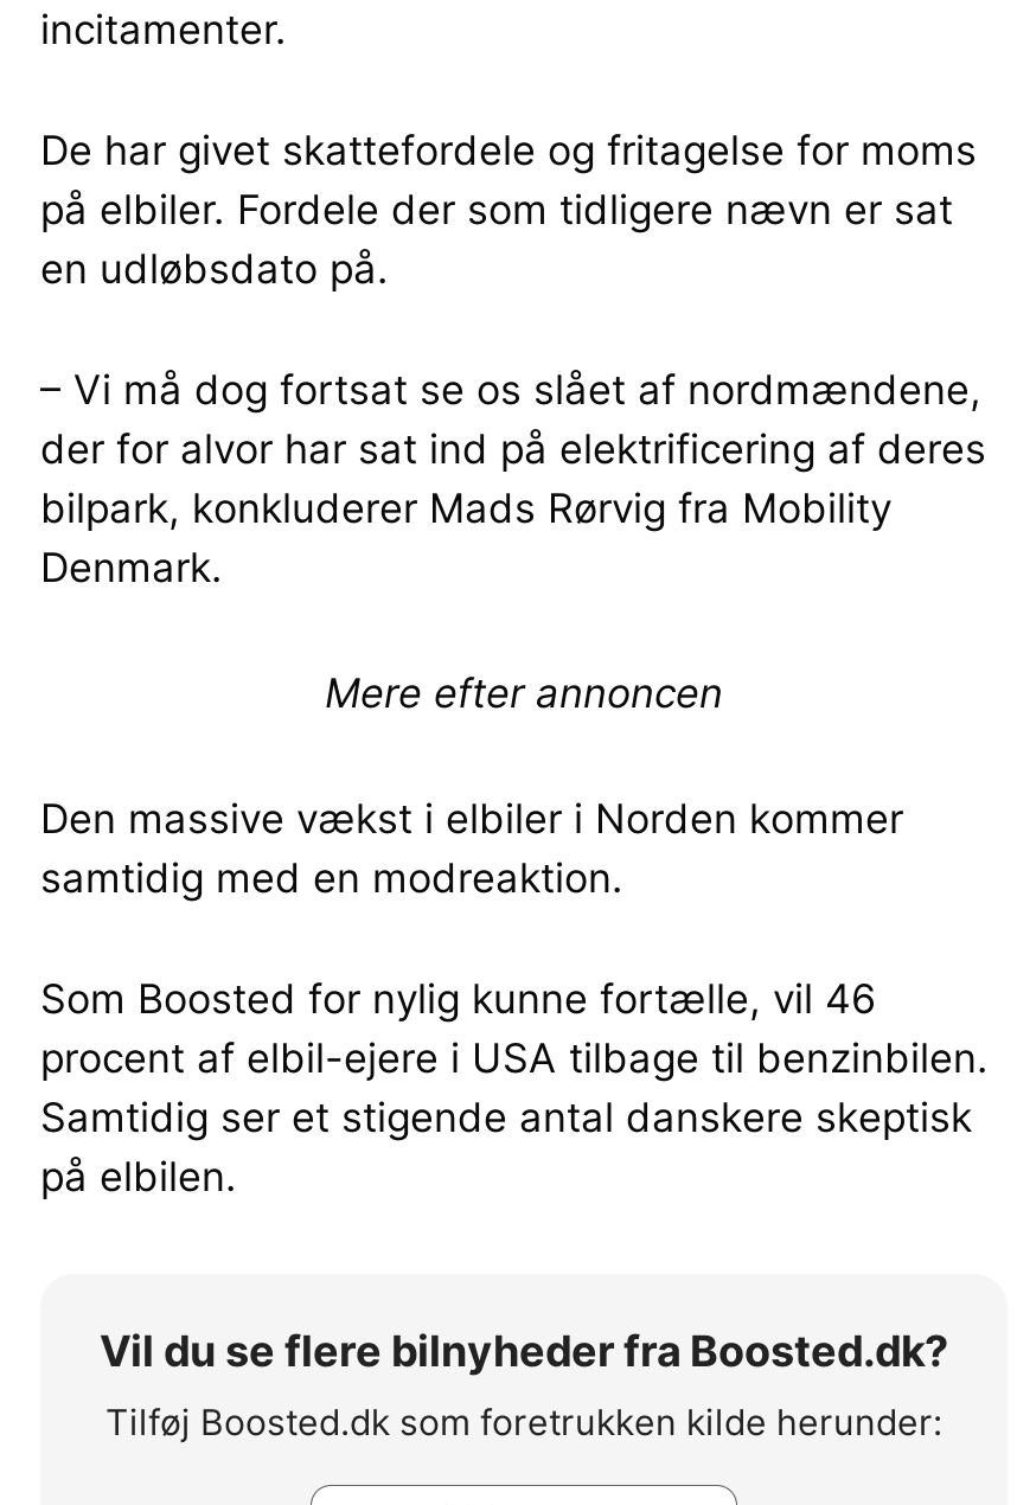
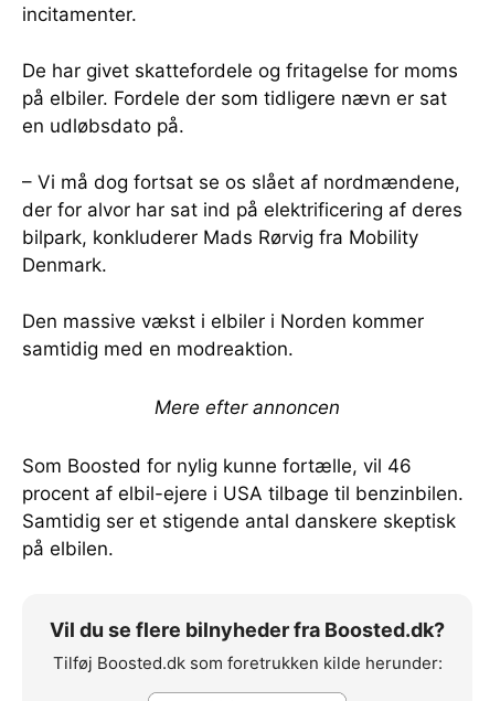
moved down: Mere efter annoncen

moved up: Den massive vækst i elbiler i Norden kommer | samtidig med en modreaktion.
